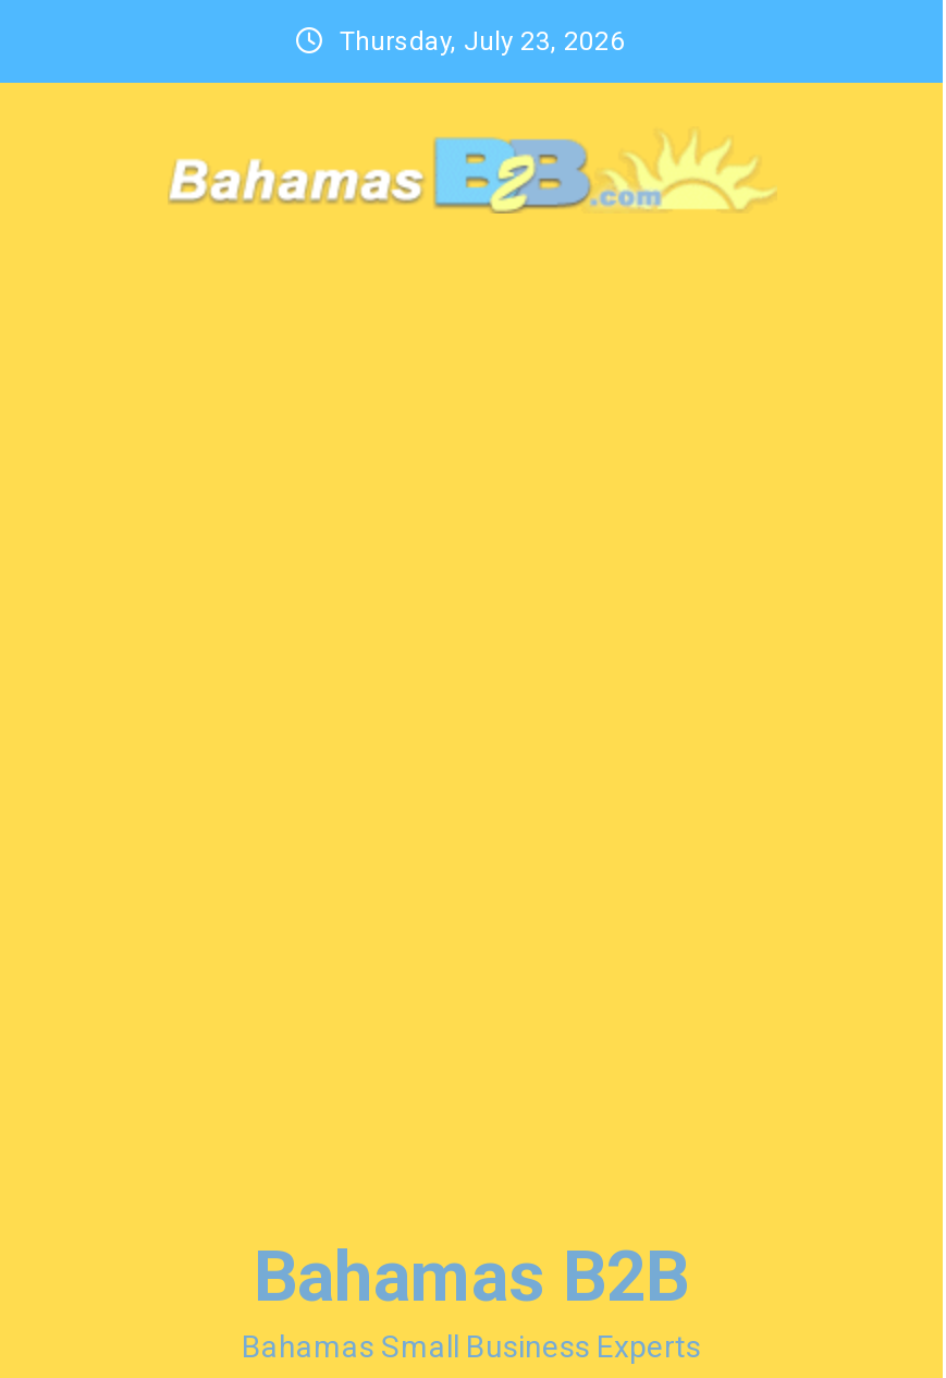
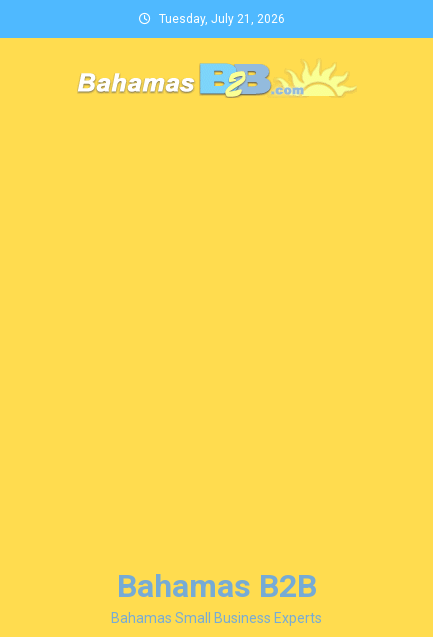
- Thursday, July 23, 2026
+ Tuesday, July 21, 2026
